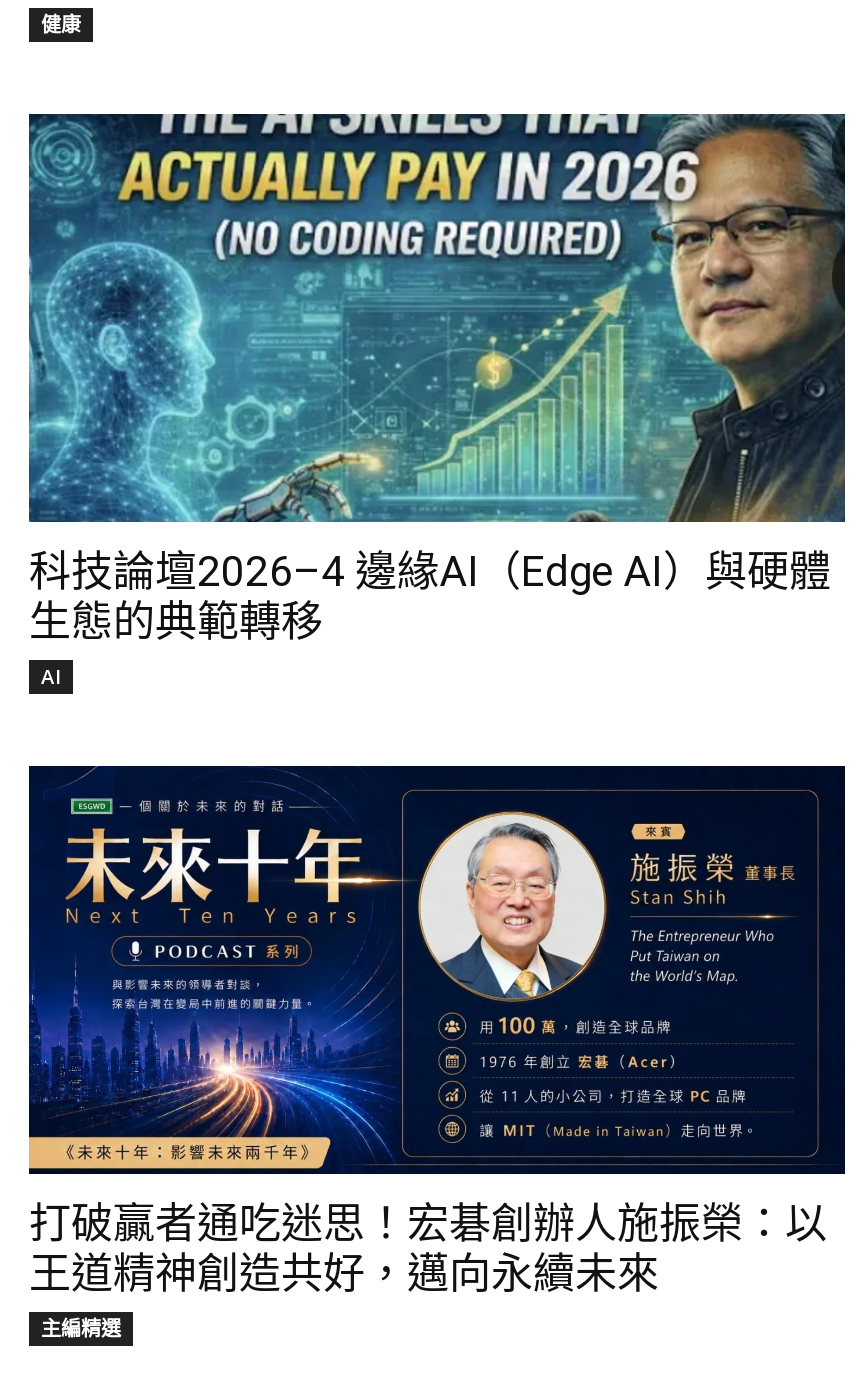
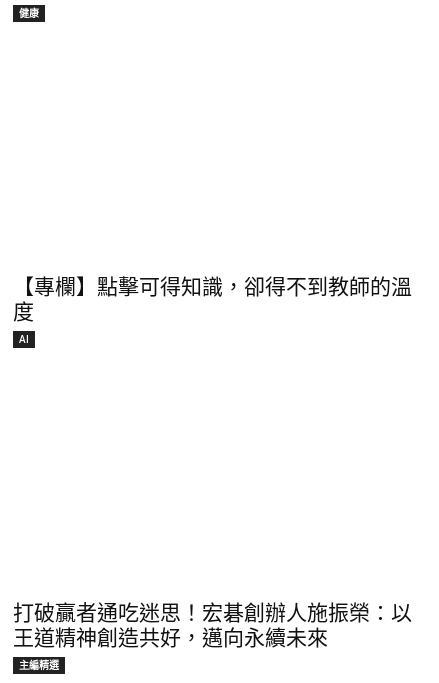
- [image]

- 科技論壇2026–4 邊緣AI（Edge AI）與硬體
- 生態的典範轉移
+ 【專欄】點擊可得知識，卻得不到教師的溫
+ 度

- [image]
